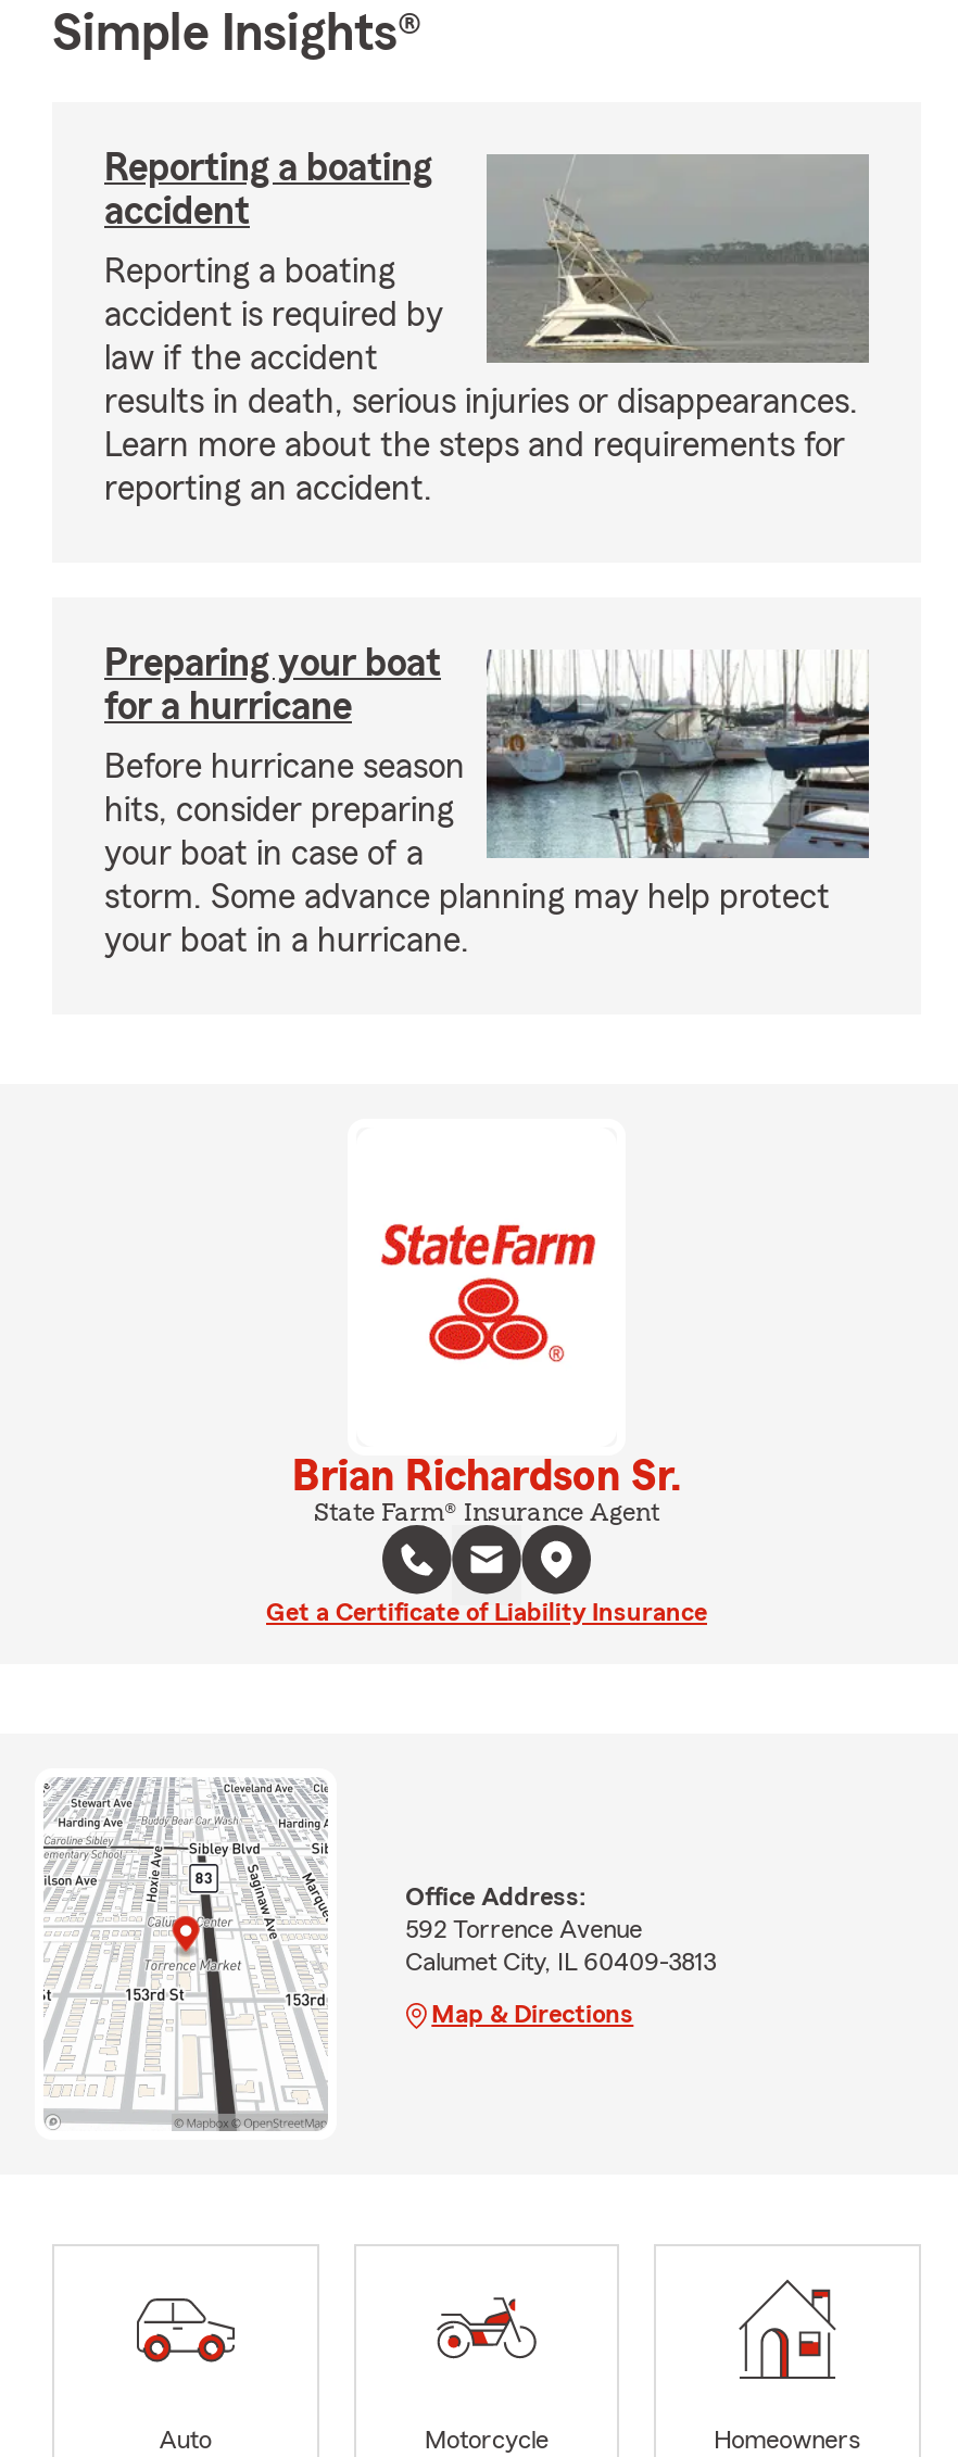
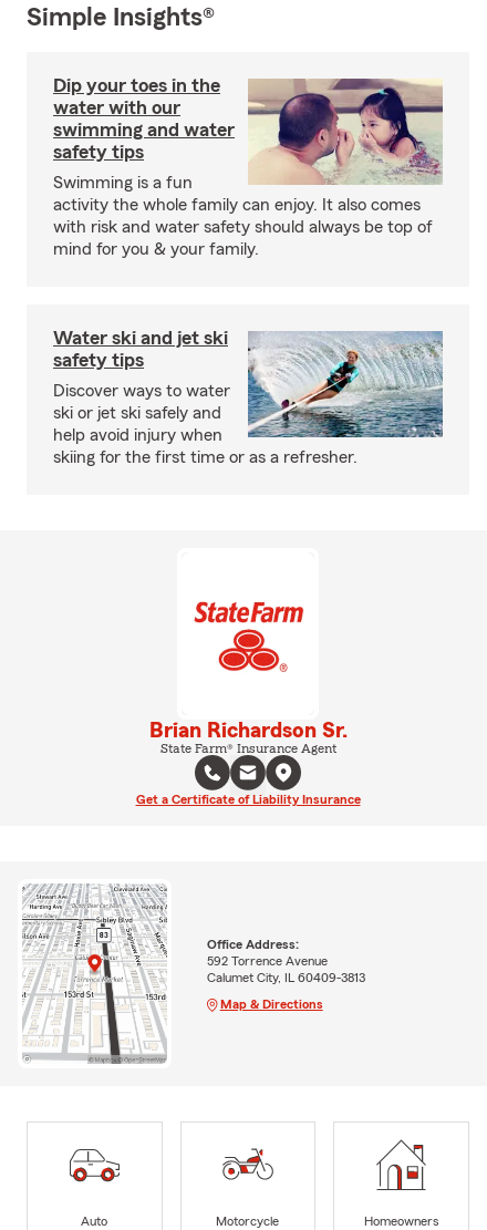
- Reporting a boating
- accident
+ Dip your toes in the
+ water with our
+ swimming and water
+ safety tips

- [image]
- Reporting a boating
- accident is required by
- law if the accident
- results in death, serious injuries or disappearances.
- Learn more about the steps and requirements for
- reporting an accident.
+ [image]
+ Swimming is a fun
+ activity the whole family can enjoy. It also comes
+ with risk and water safety should always be top of
+ mind for you & your family.

- Preparing your boat
- for a hurricane
+ Water ski and jet ski
+ safety tips

- [image]
- Before hurricane season
- hits, consider preparing
- your boat in case of a
- storm. Some advance planning may help protect
- your boat in a hurricane.
+ [image]
+ Discover ways to water
+ ski or jet ski safely and
+ help avoid injury when
+ skiing for the first time or as a refresher.
